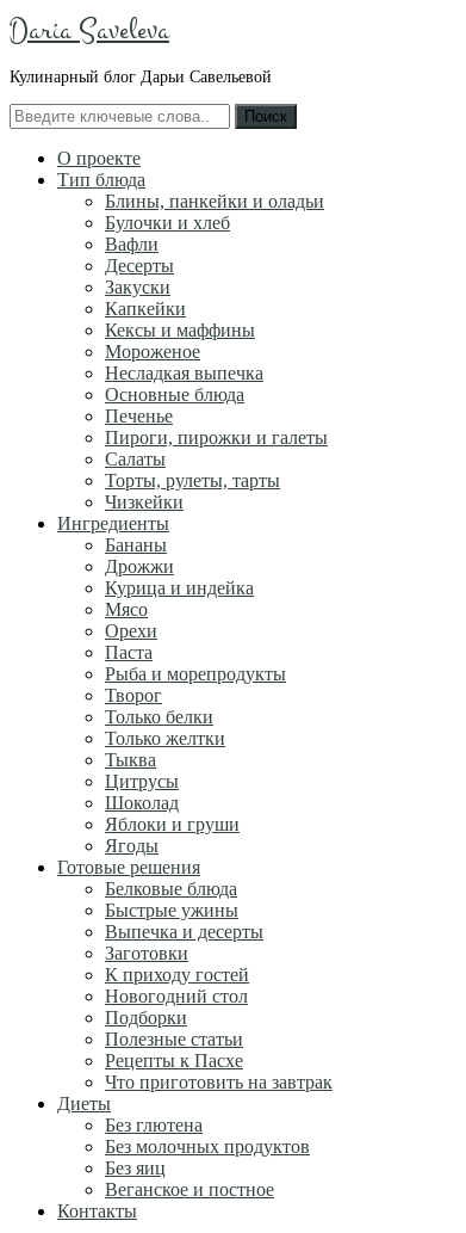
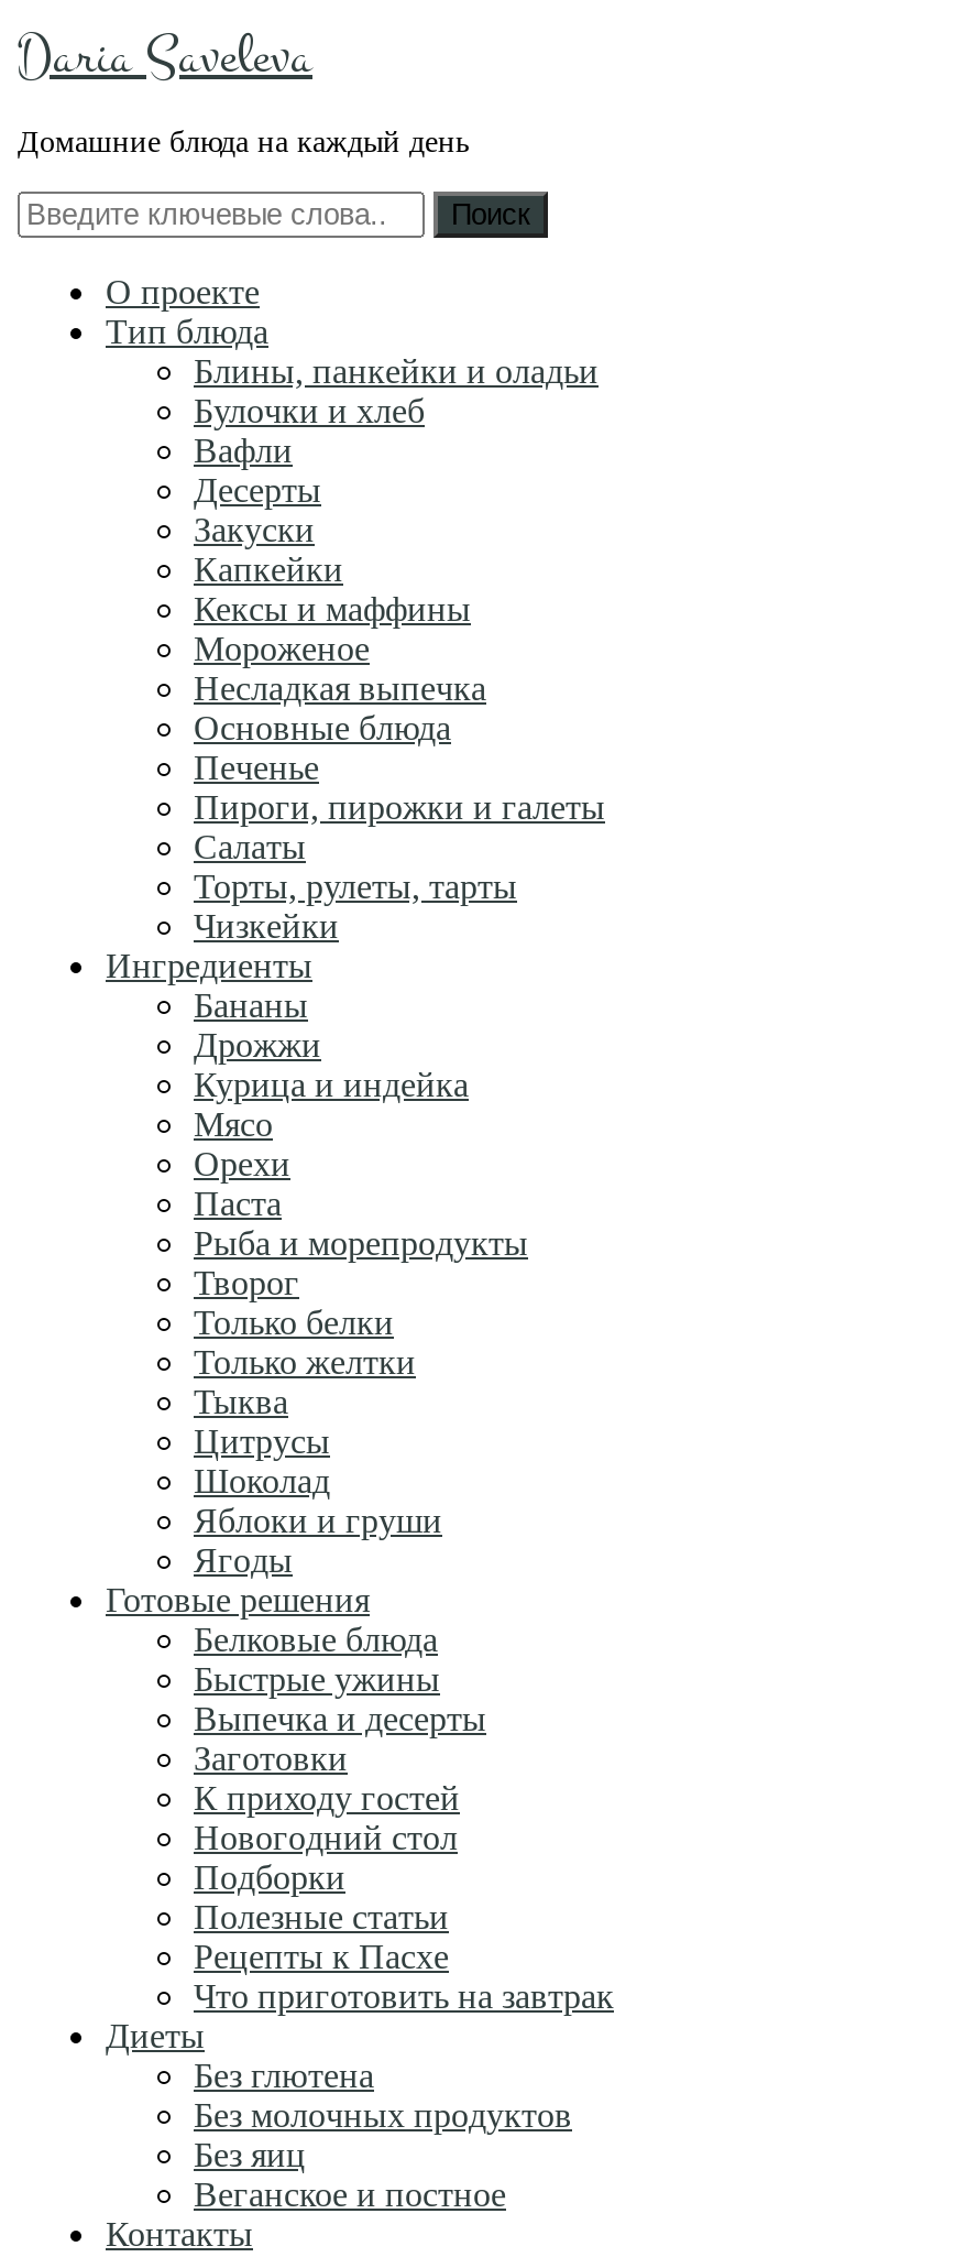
- Кулинарный блог Дарьи Савельевой
+ Домашние блюда на каждый день
